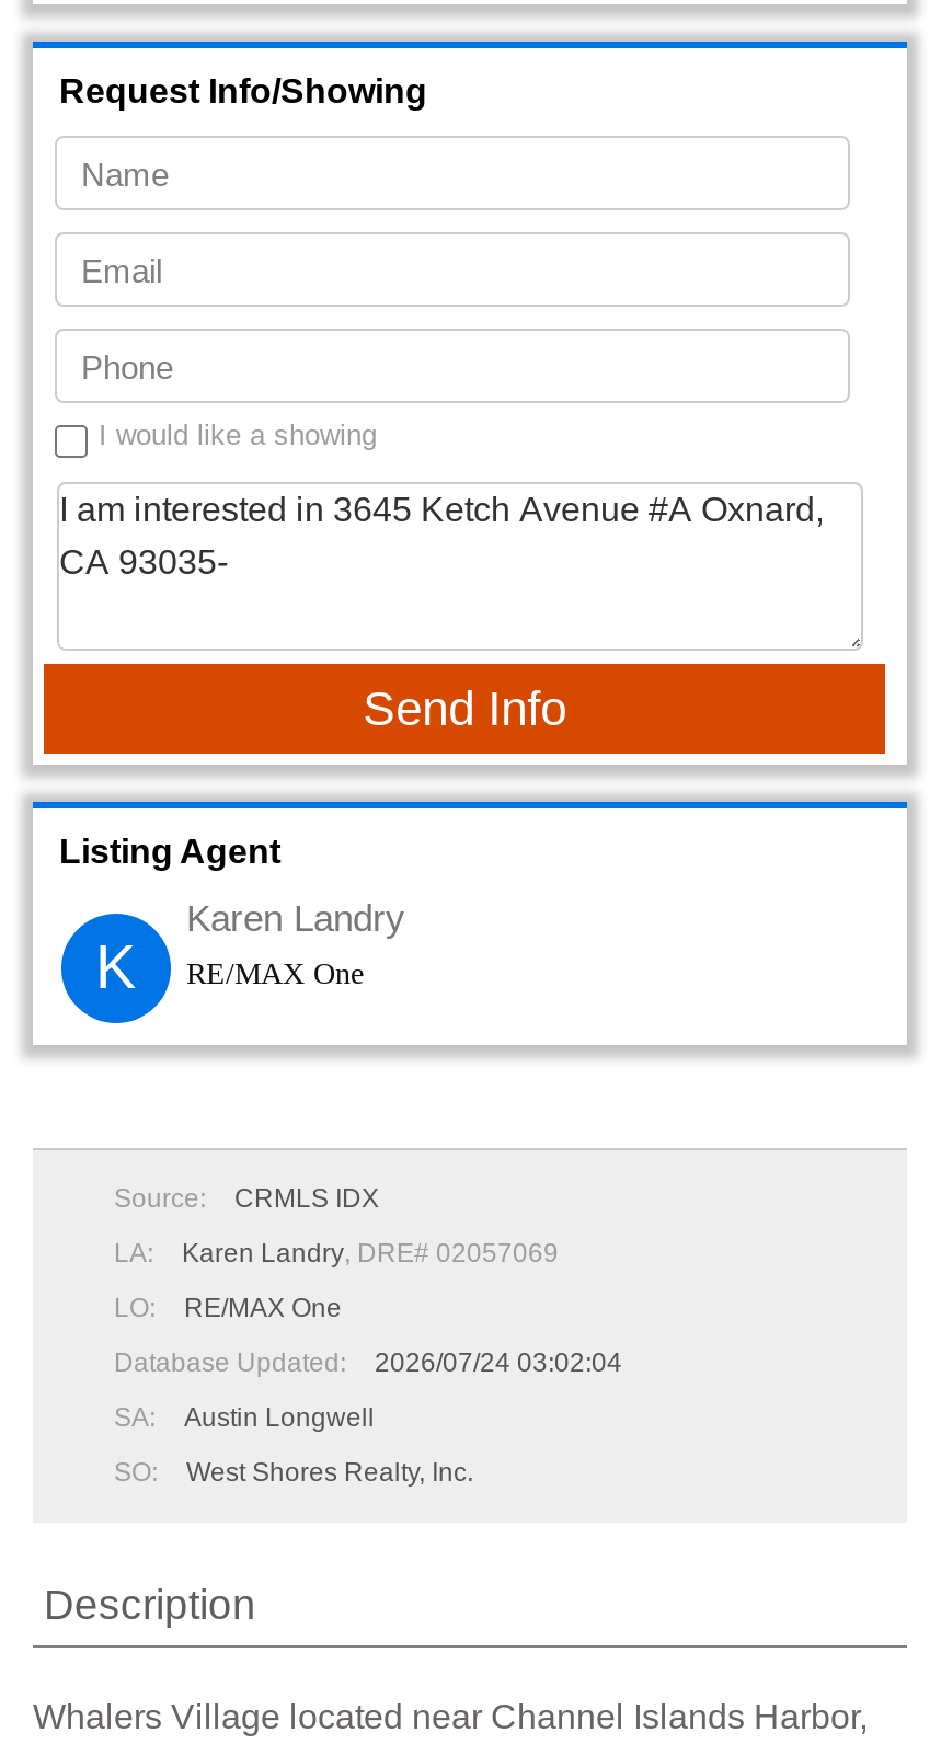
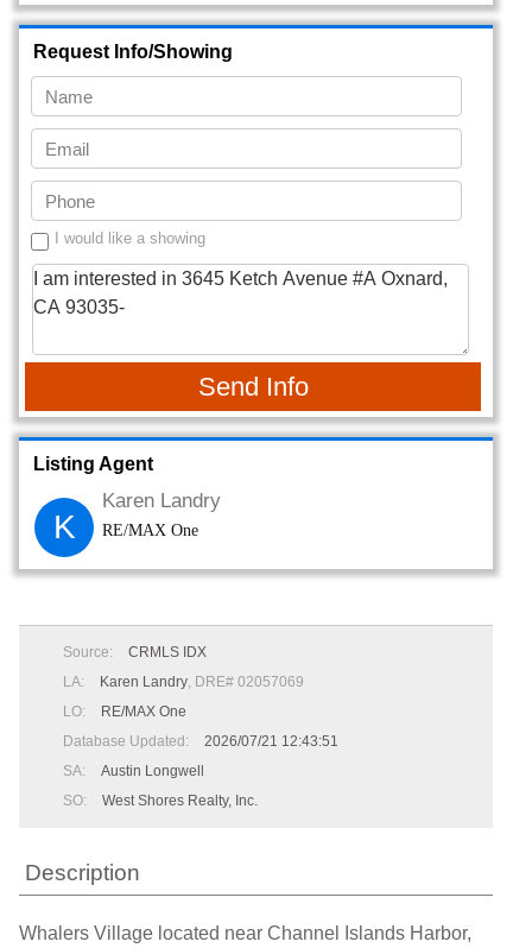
- Database Updated: 2026/07/24 03:02:04
+ Database Updated: 2026/07/21 12:43:51
